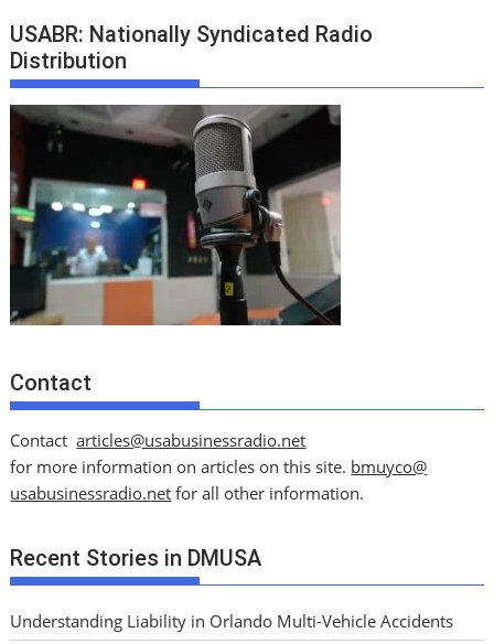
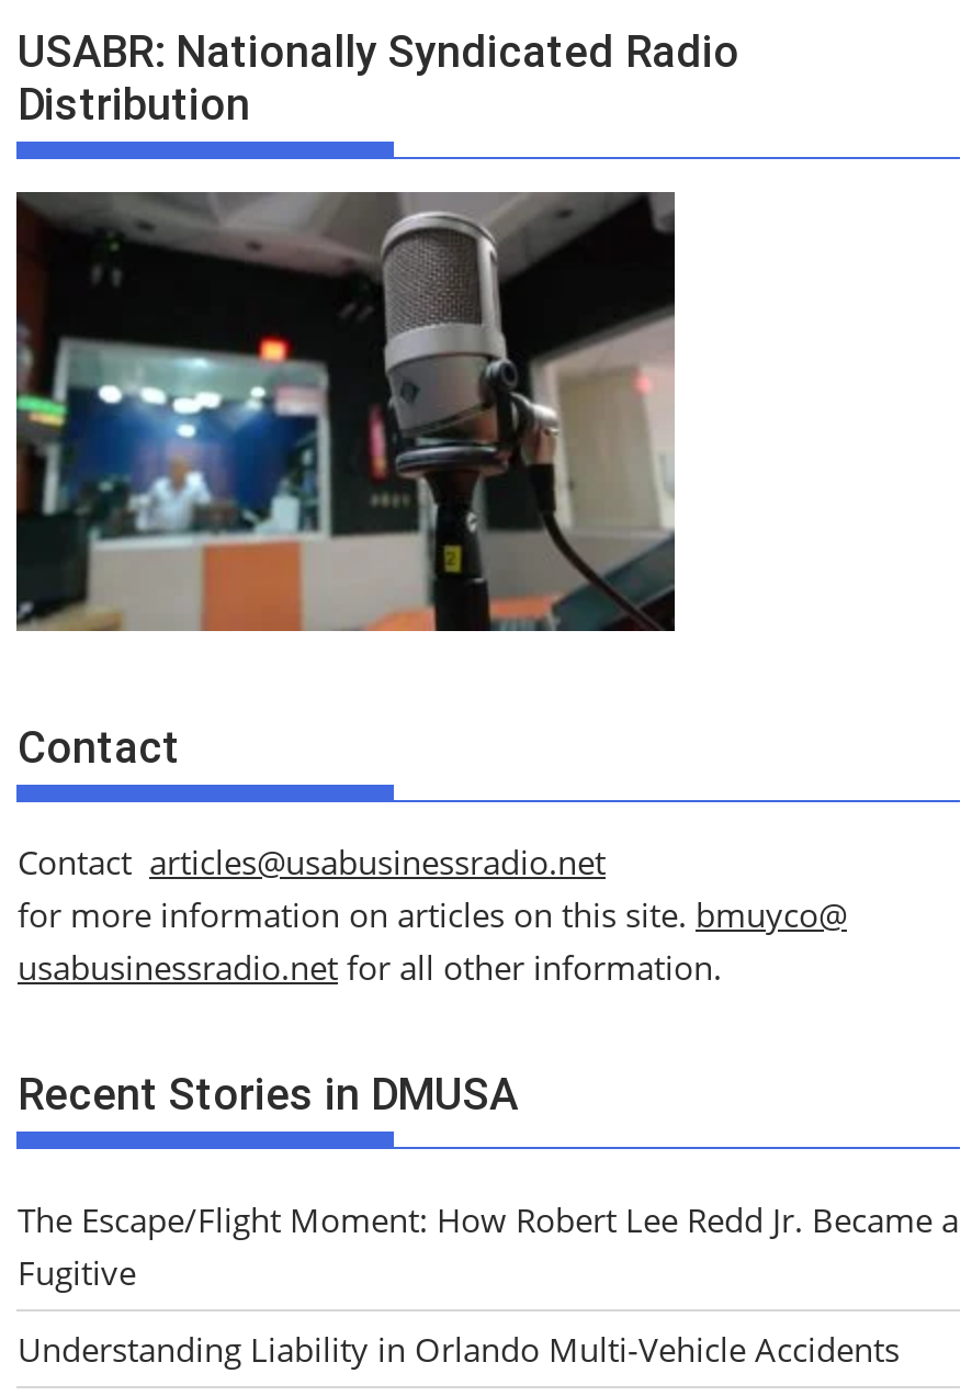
+ The Escape/Flight Moment: How Robert Lee Redd Jr. Became a
+ Fugitive
